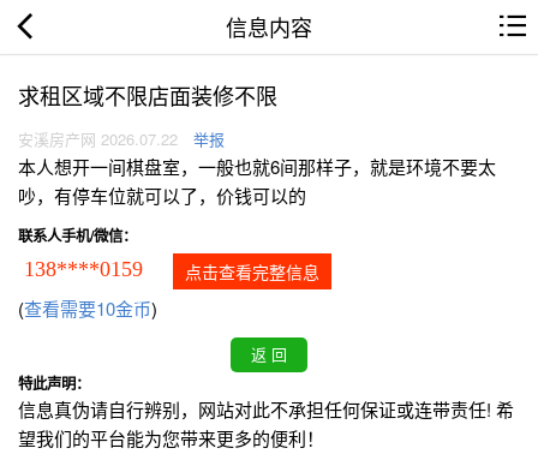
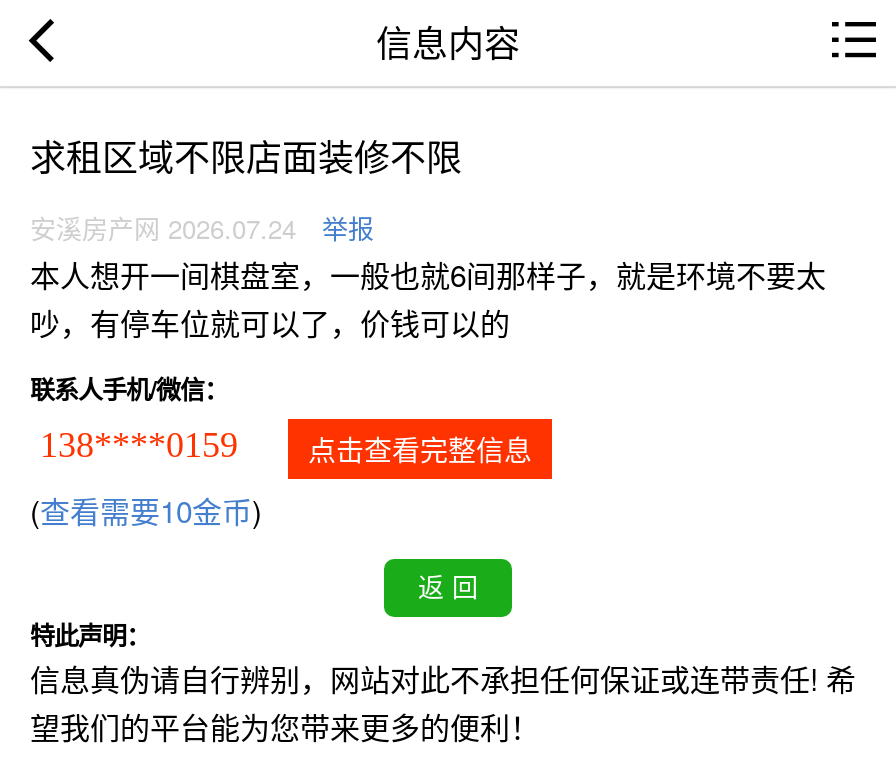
- 安溪房产网 2026.07.22 举报
+ 安溪房产网 2026.07.24 举报
